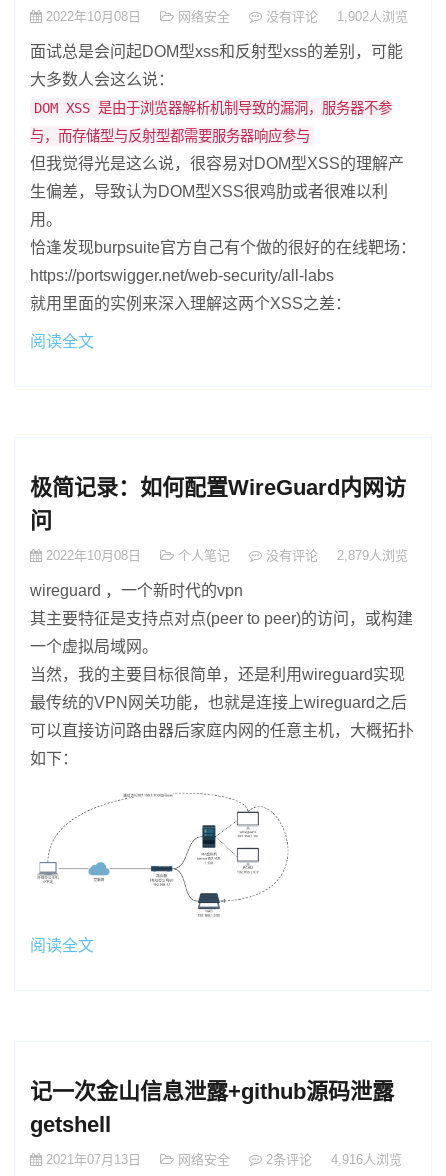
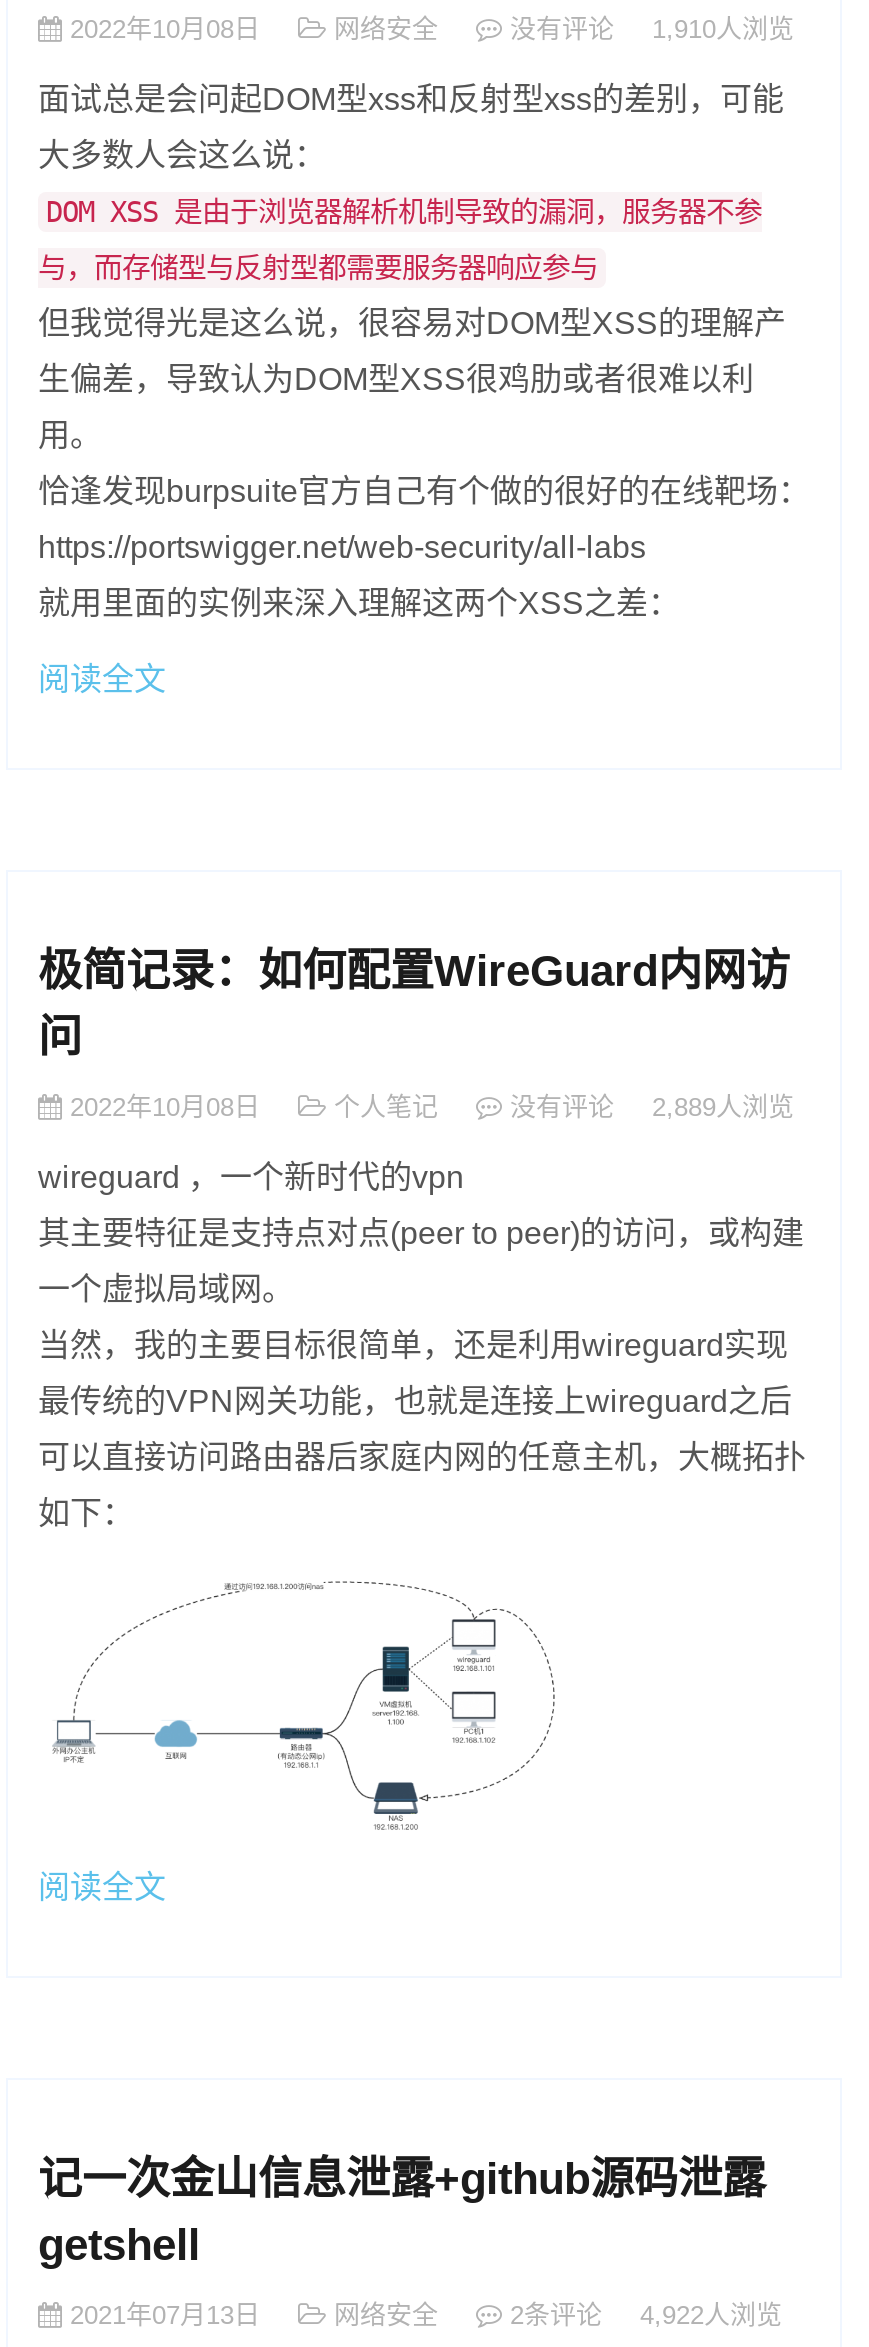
- 没有评论 1,902人浏览
+ 没有评论 1,910人浏览

- 没有评论 2,879人浏览
+ 没有评论 2,889人浏览

- 2条评论 4,916人浏览
+ 2条评论 4,922人浏览
